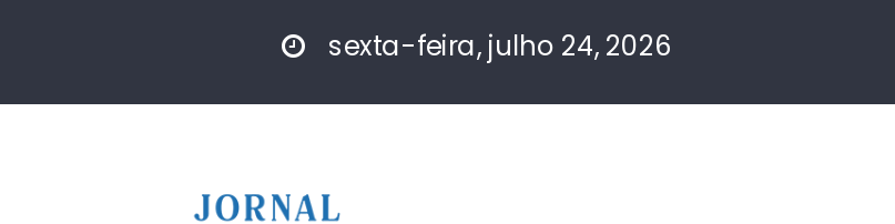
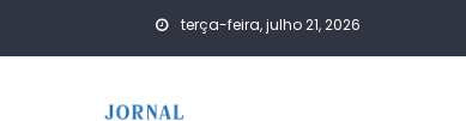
- sexta-feira, julho 24, 2026
+ terça-feira, julho 21, 2026
